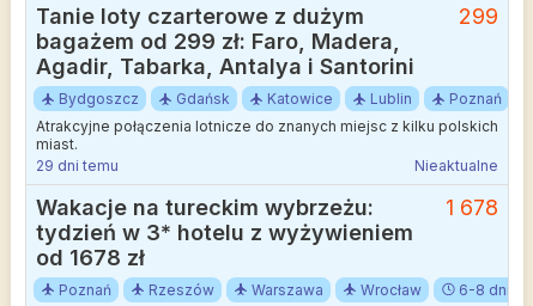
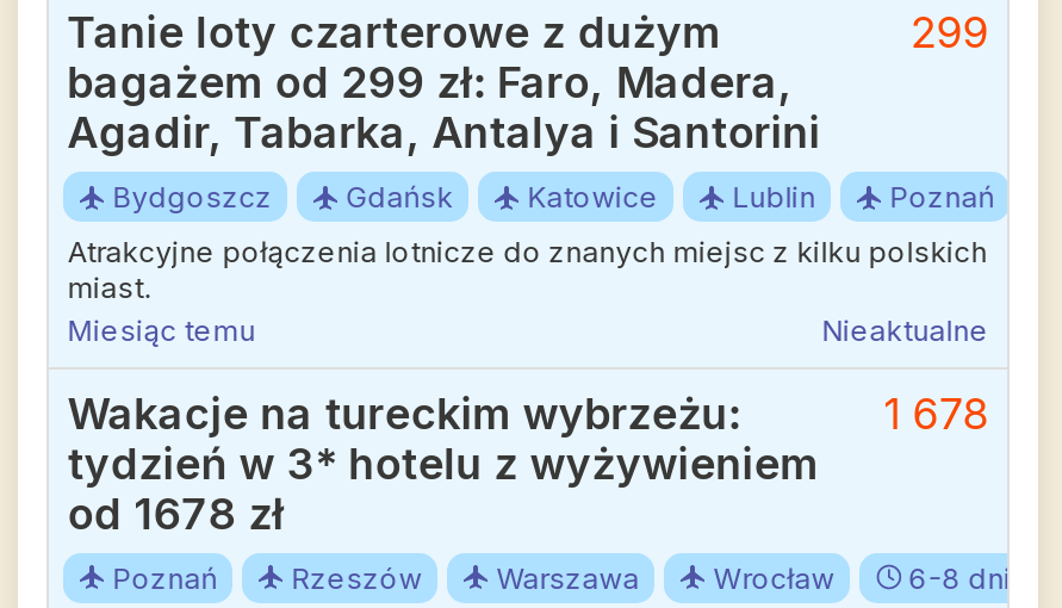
- 29 dni temu
+ Miesiąc temu
